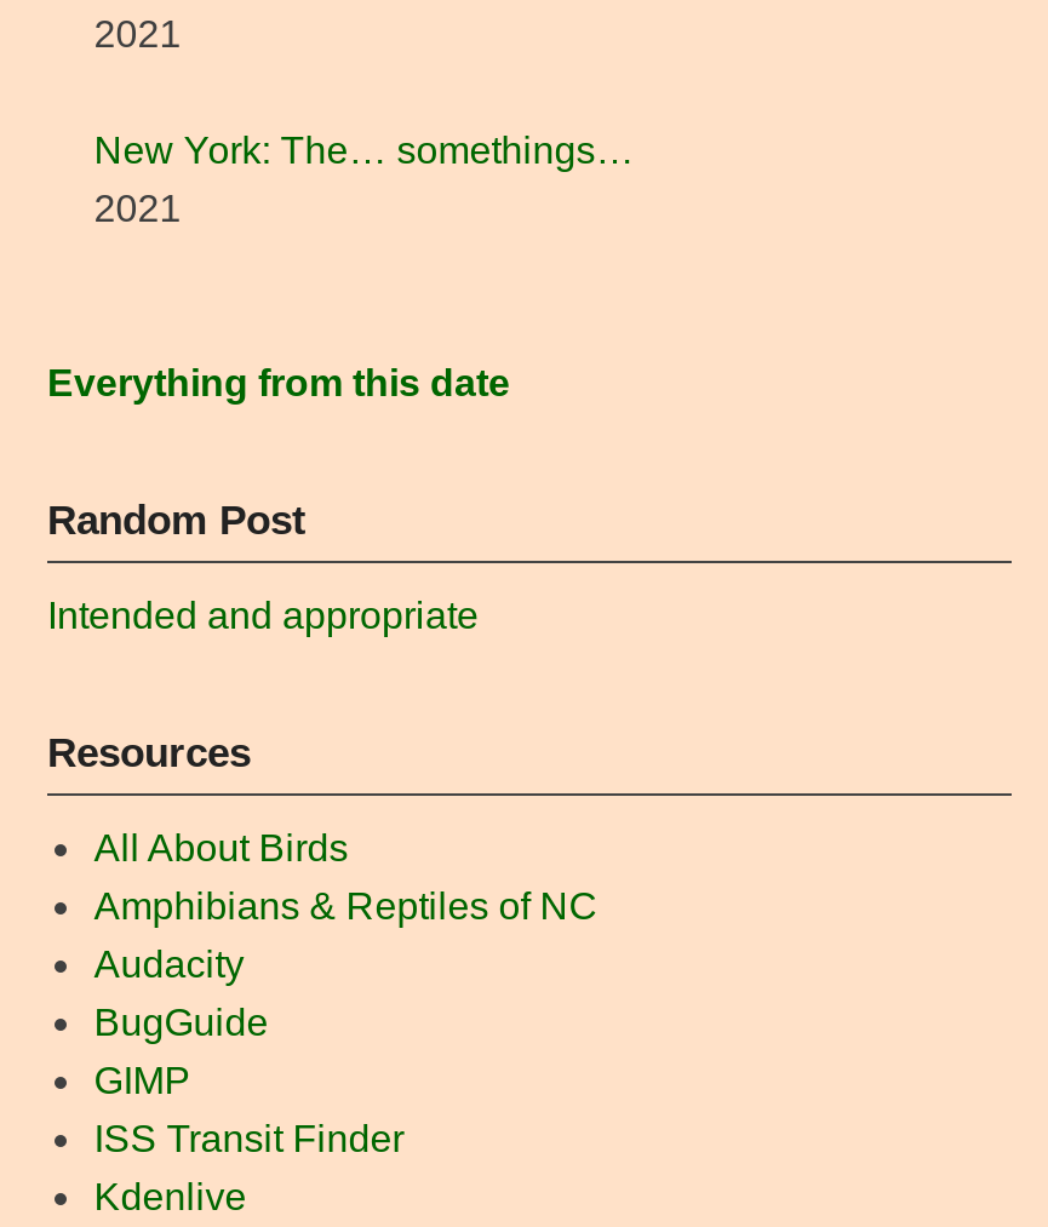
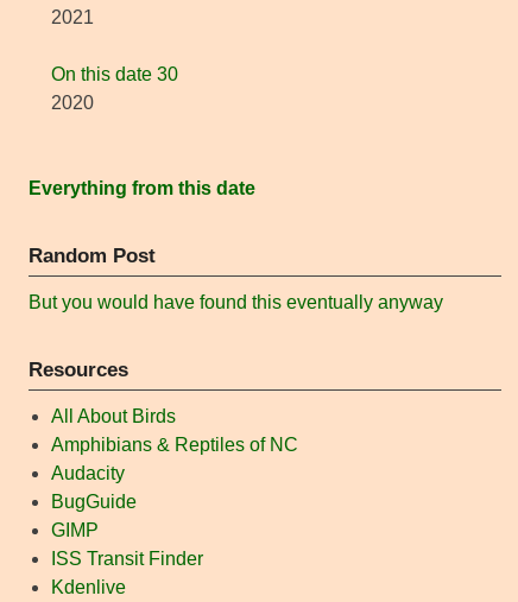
- New York: The… somethings…
- 2021
+ On this date 30
+ 2020

- Intended and appropriate
+ But you would have found this eventually anyway
